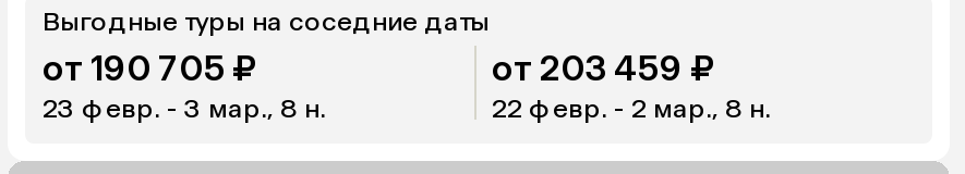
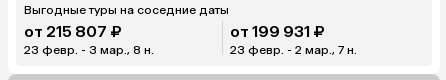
- от 190 705 ₽
+ от 215 807 ₽

- от 203 459 ₽
+ от 199 931 ₽

- 22 февр. - 2 мар., 8 н.
+ 23 февр. - 2 мар., 7 н.
